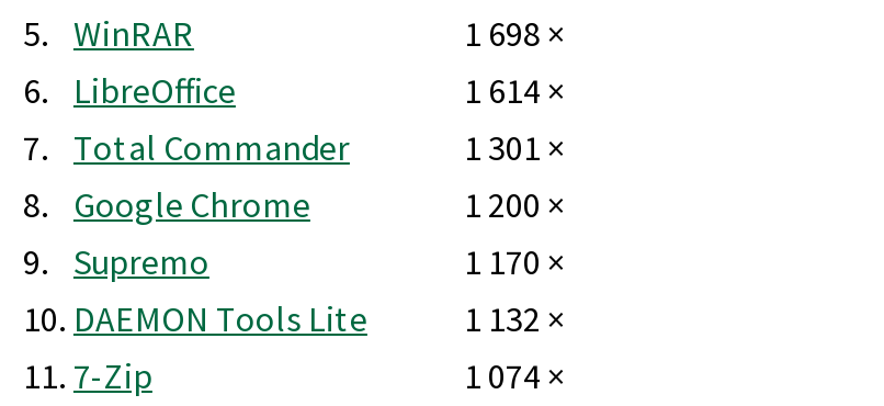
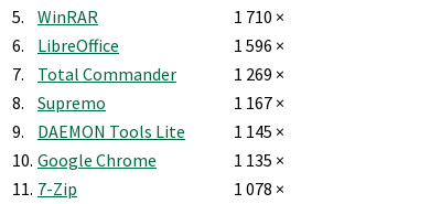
- 1 698 ×
+ 1 710 ×

- 1 614 ×
+ 1 596 ×

- 1 301 ×
- 8. Google Chrome
- 1 200 ×
- 9. Supremo
- 1 170 ×
- 10. DAEMON Tools Lite
- 1 132 ×
+ 1 269 ×
+ 8. Supremo
+ 1 167 ×
+ 9. DAEMON Tools Lite
+ 1 145 ×
+ 10. Google Chrome
+ 1 135 ×

- 1 074 ×
+ 1 078 ×
